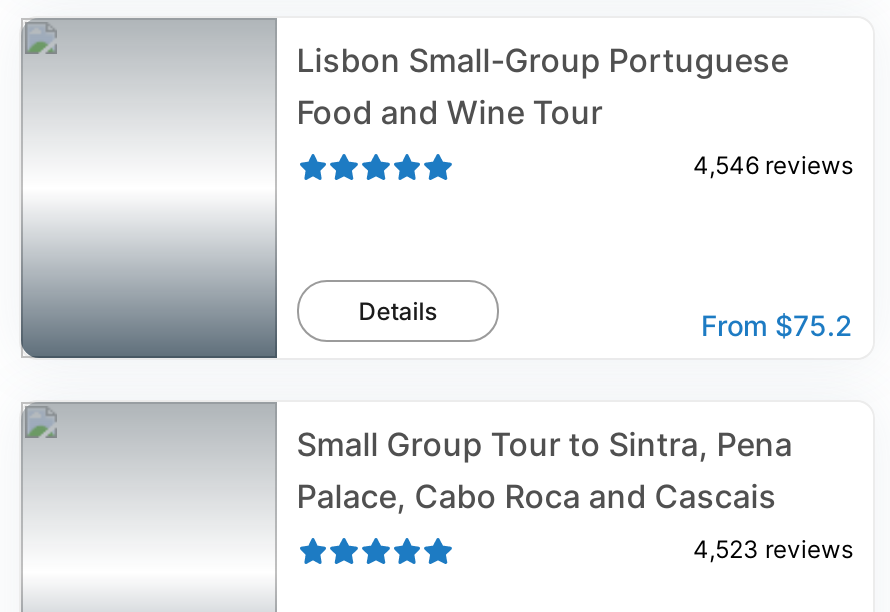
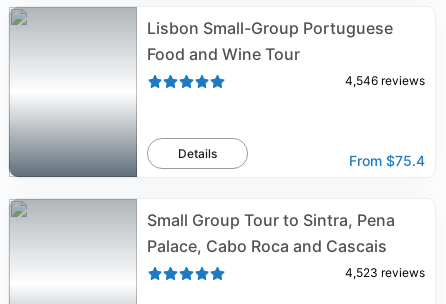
- From $75.2
+ From $75.4
